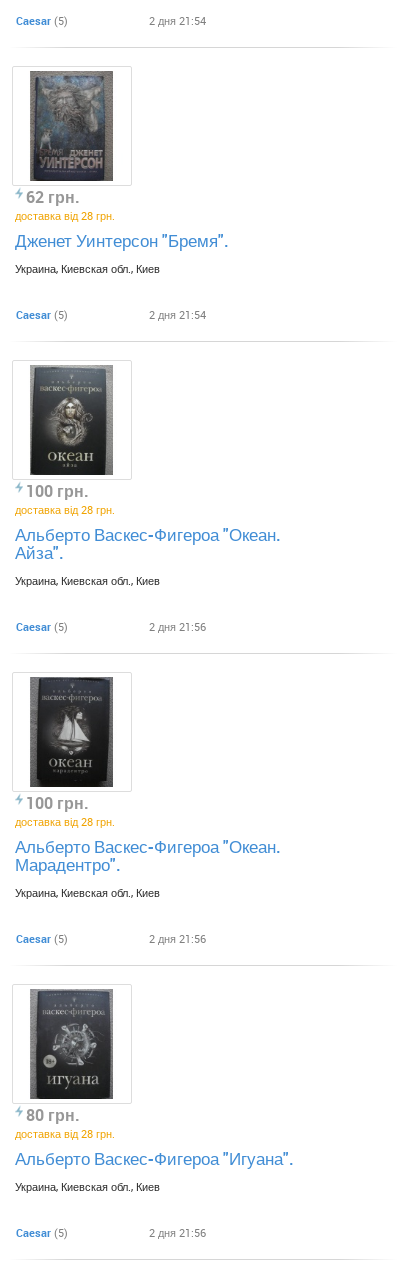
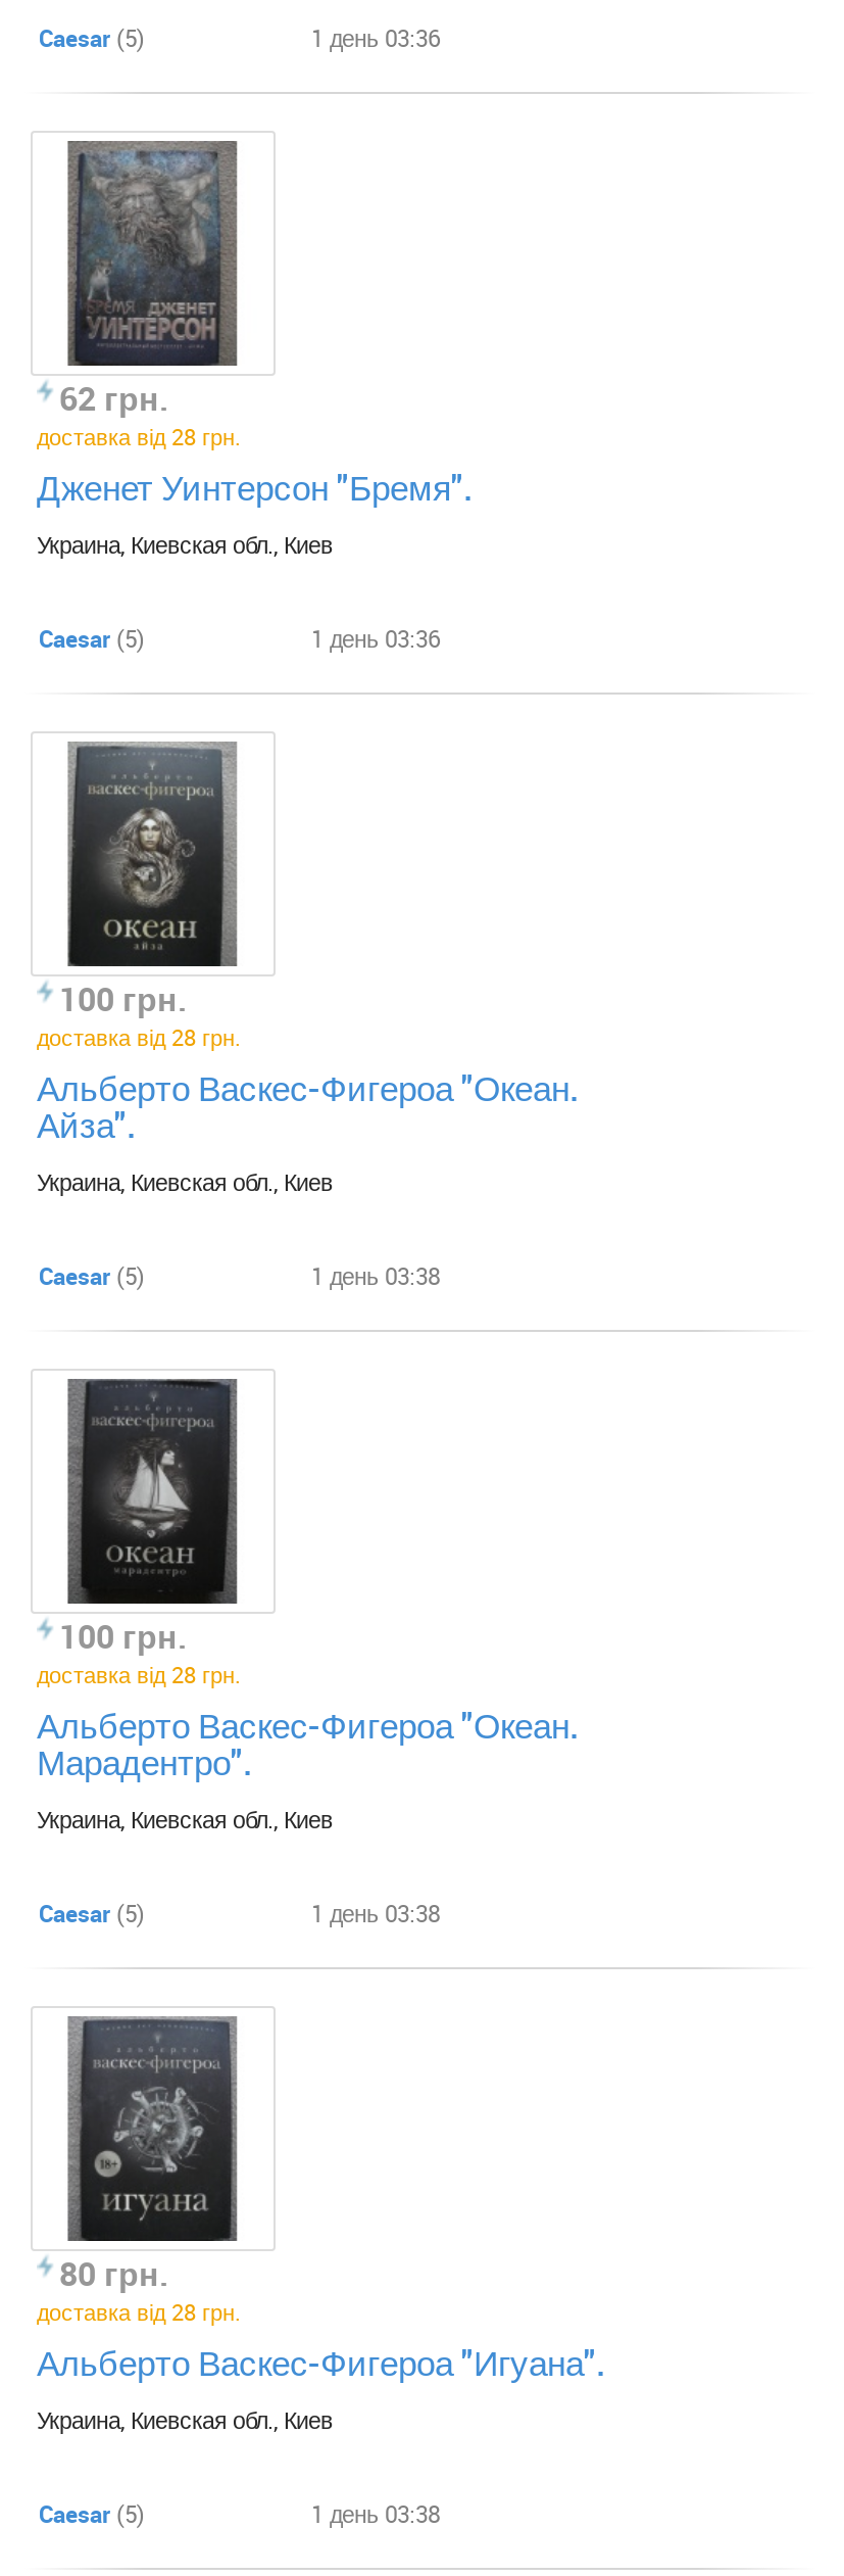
- 2 дня 21:54
+ 1 день 03:36

- 2 дня 21:54
+ 1 день 03:36

- 2 дня 21:56
+ 1 день 03:38

- 2 дня 21:56
+ 1 день 03:38

- 2 дня 21:56
+ 1 день 03:38
